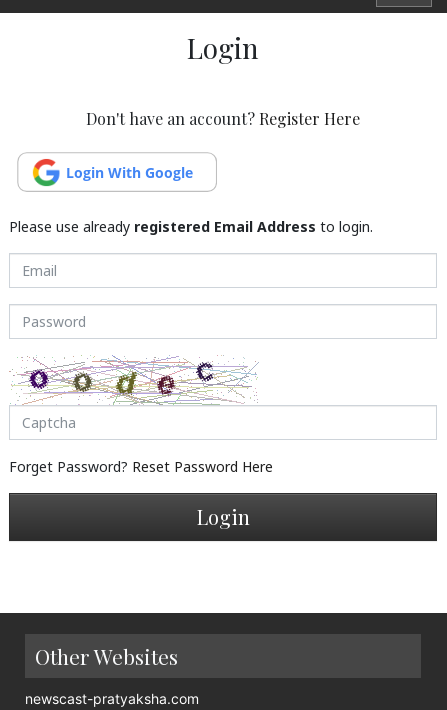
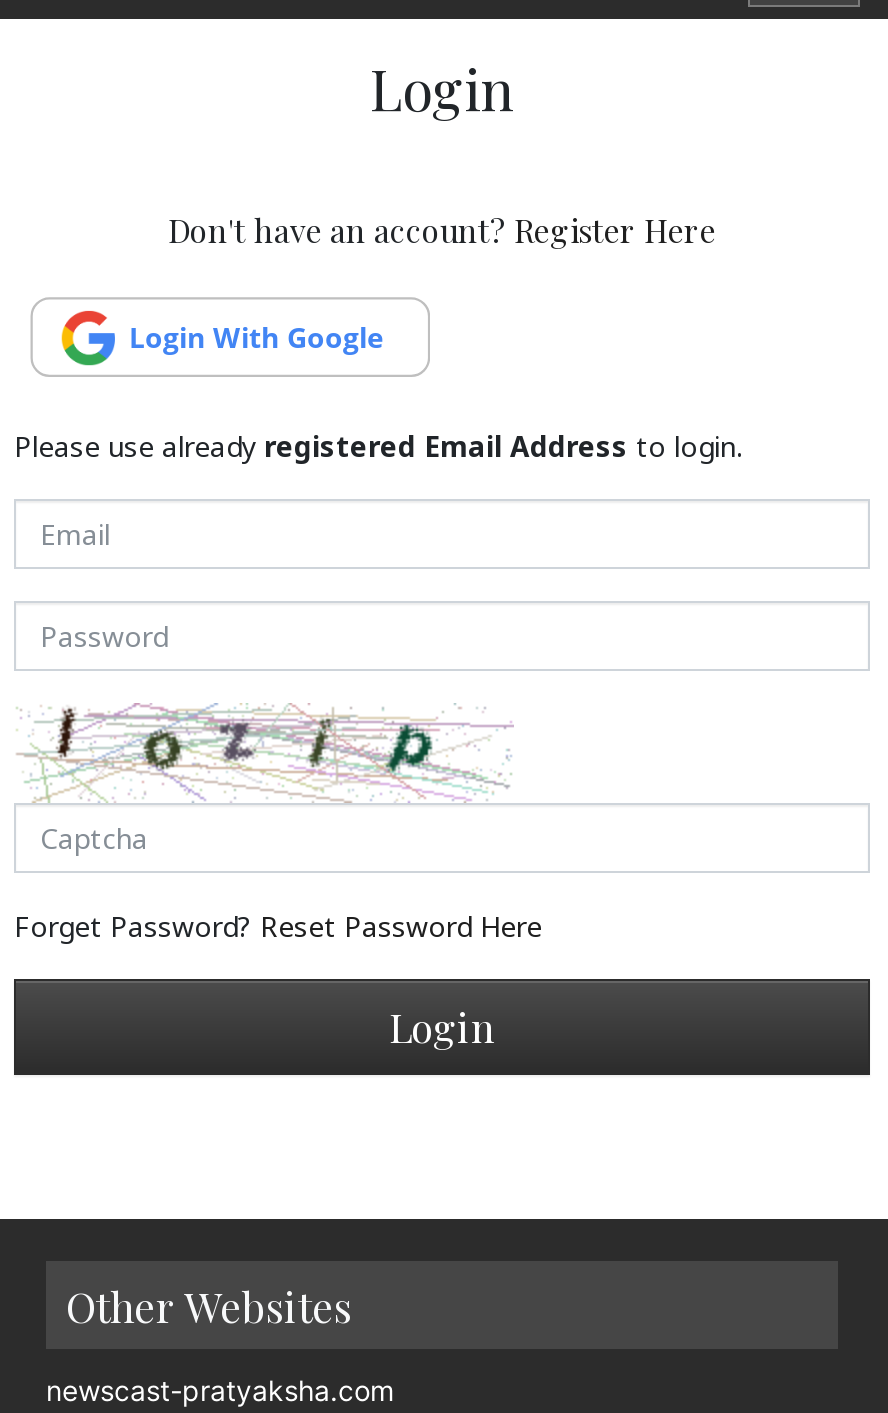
- [image]
+ [image]
